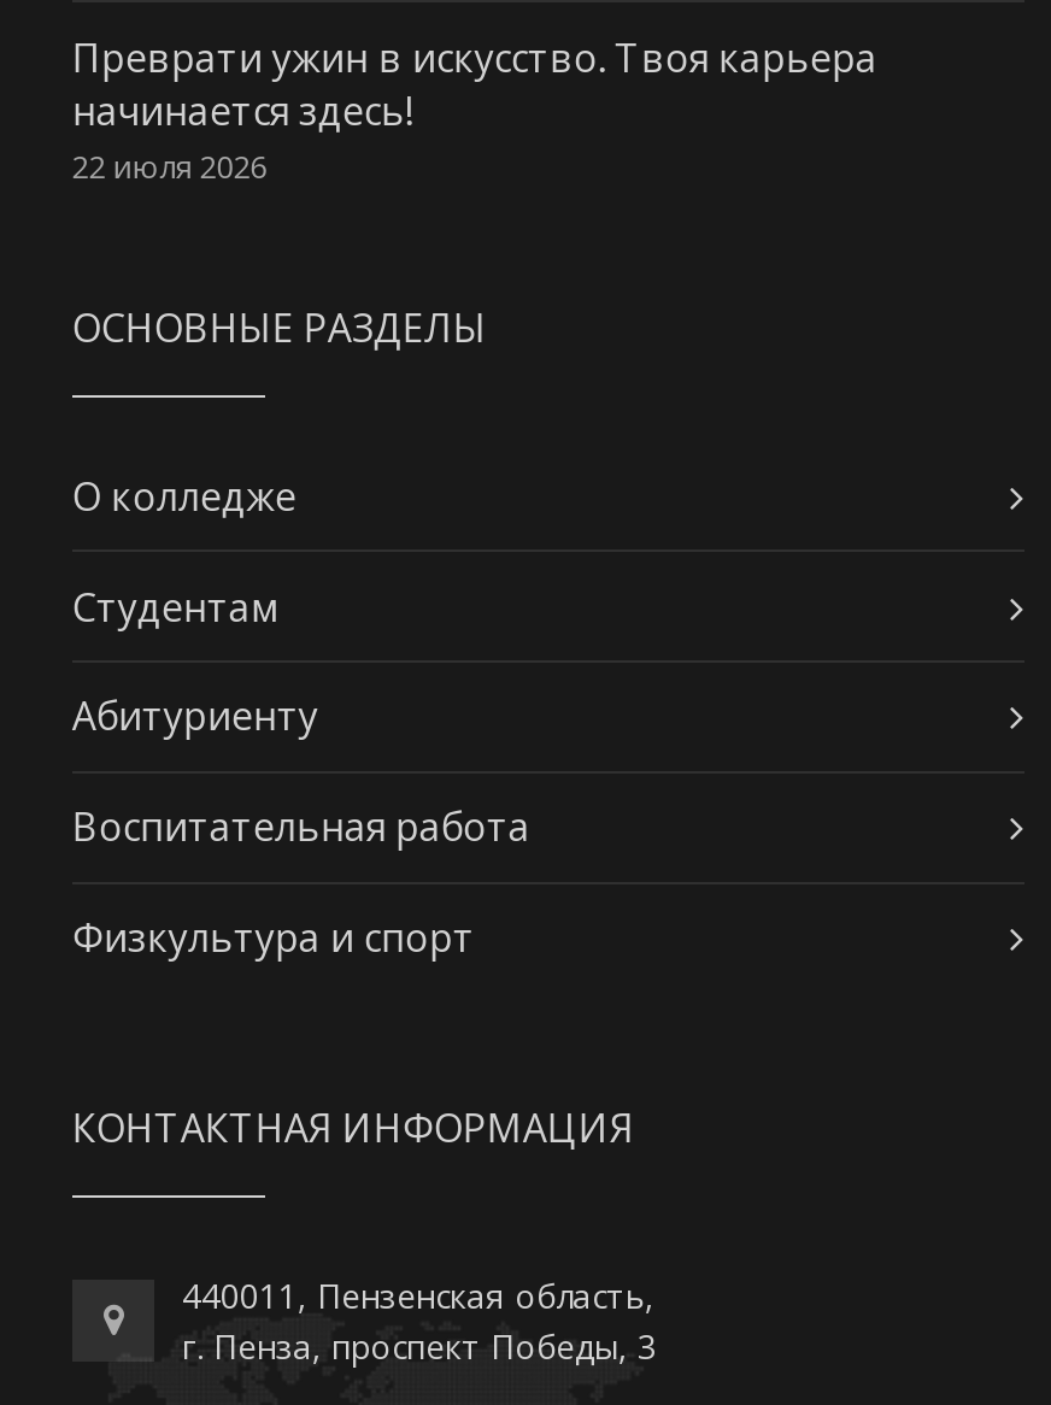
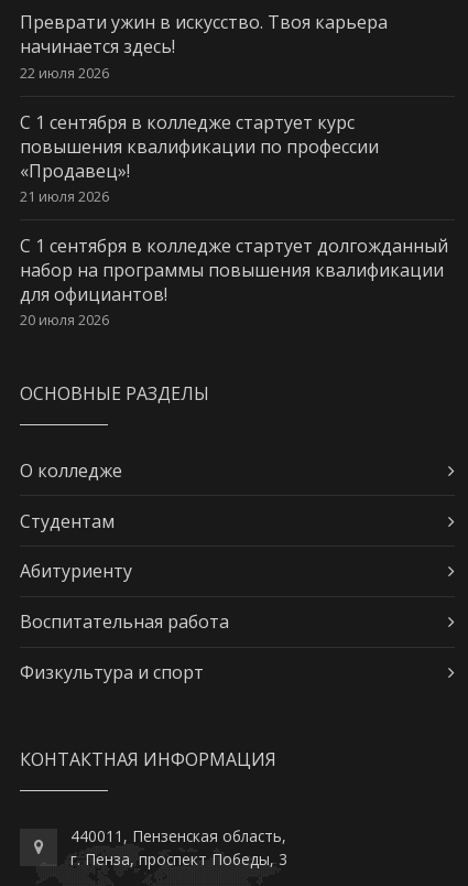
+ С 1 сентября в колледже стартует курс
+ повышения квалификации по профессии
+ «Продавец»!
+ 21 июля 2026
+ С 1 сентября в колледже стартует долгожданный
+ набор на программы повышения квалификации
+ для официантов!
+ 20 июля 2026
